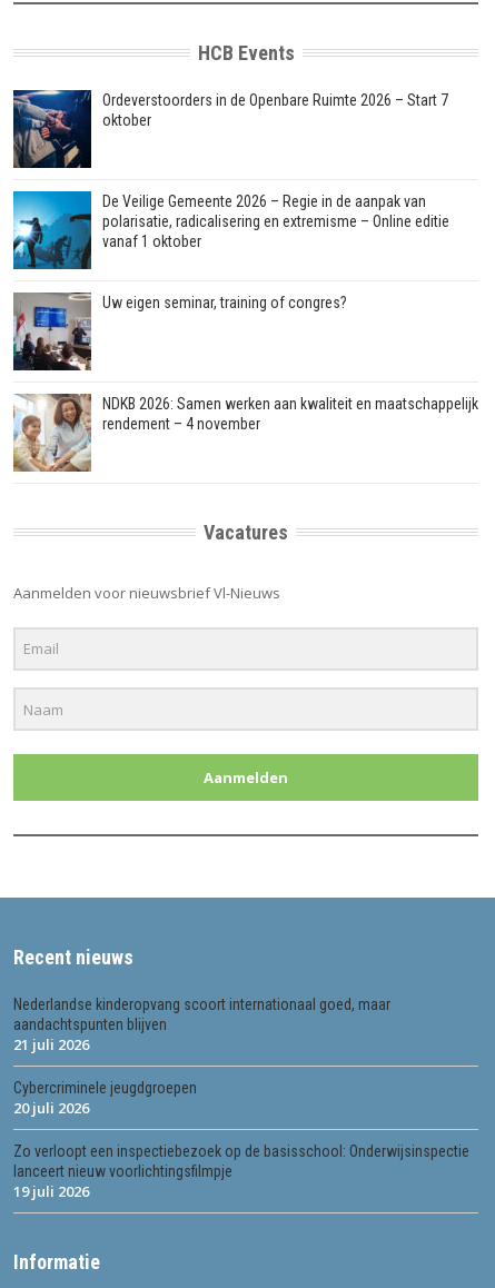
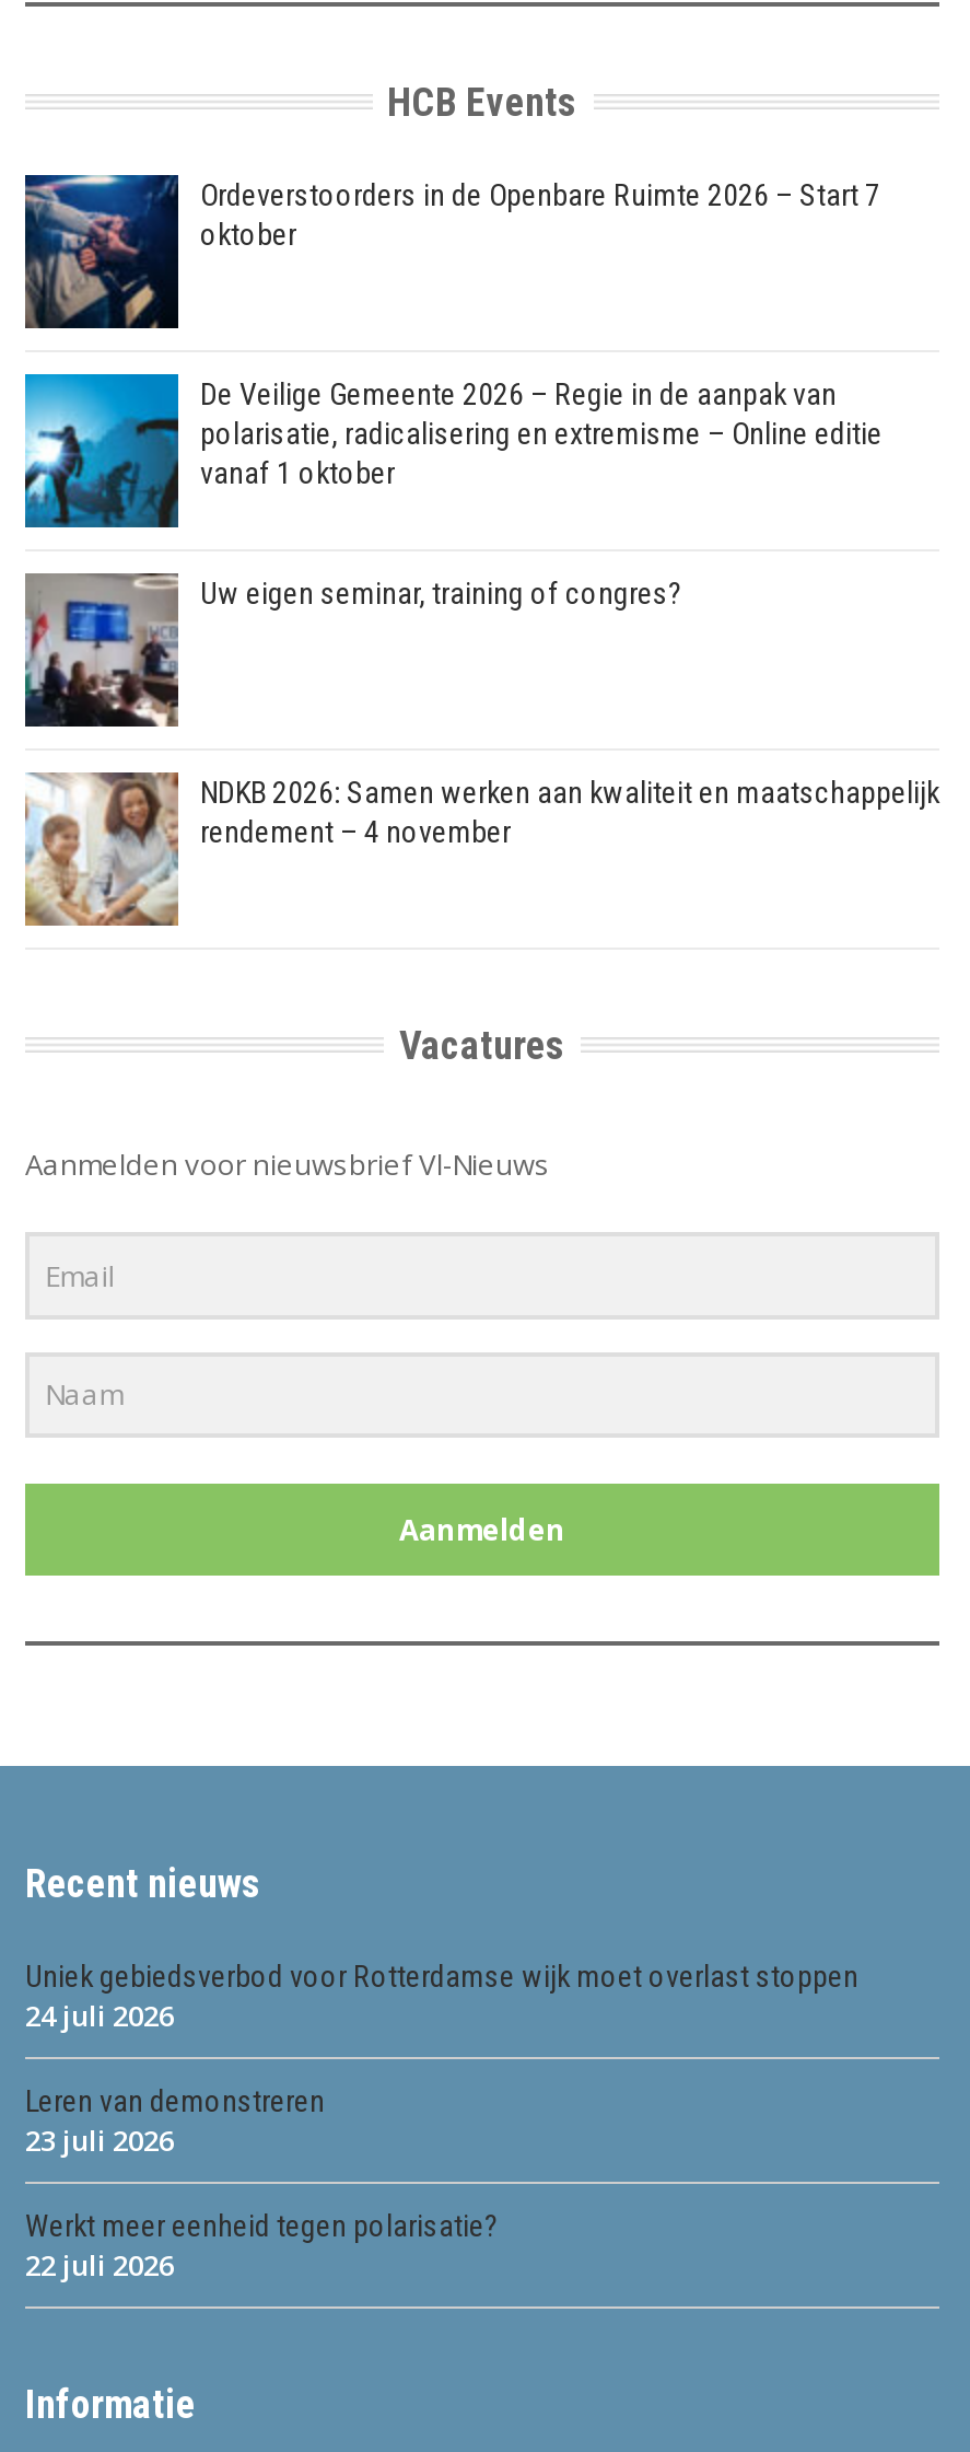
- Nederlandse kinderopvang scoort internationaal goed, maar
- aandachtspunten blijven
- 21 juli 2026
+ Uniek gebiedsverbod voor Rotterdamse wijk moet overlast stoppen
+ 24 juli 2026

- Cybercriminele jeugdgroepen
- 20 juli 2026
+ Leren van demonstreren
+ 23 juli 2026

- Zo verloopt een inspectiebezoek op de basisschool: Onderwijsinspectie
- lanceert nieuw voorlichtingsfilmpje
- 19 juli 2026
+ Werkt meer eenheid tegen polarisatie?
+ 22 juli 2026
